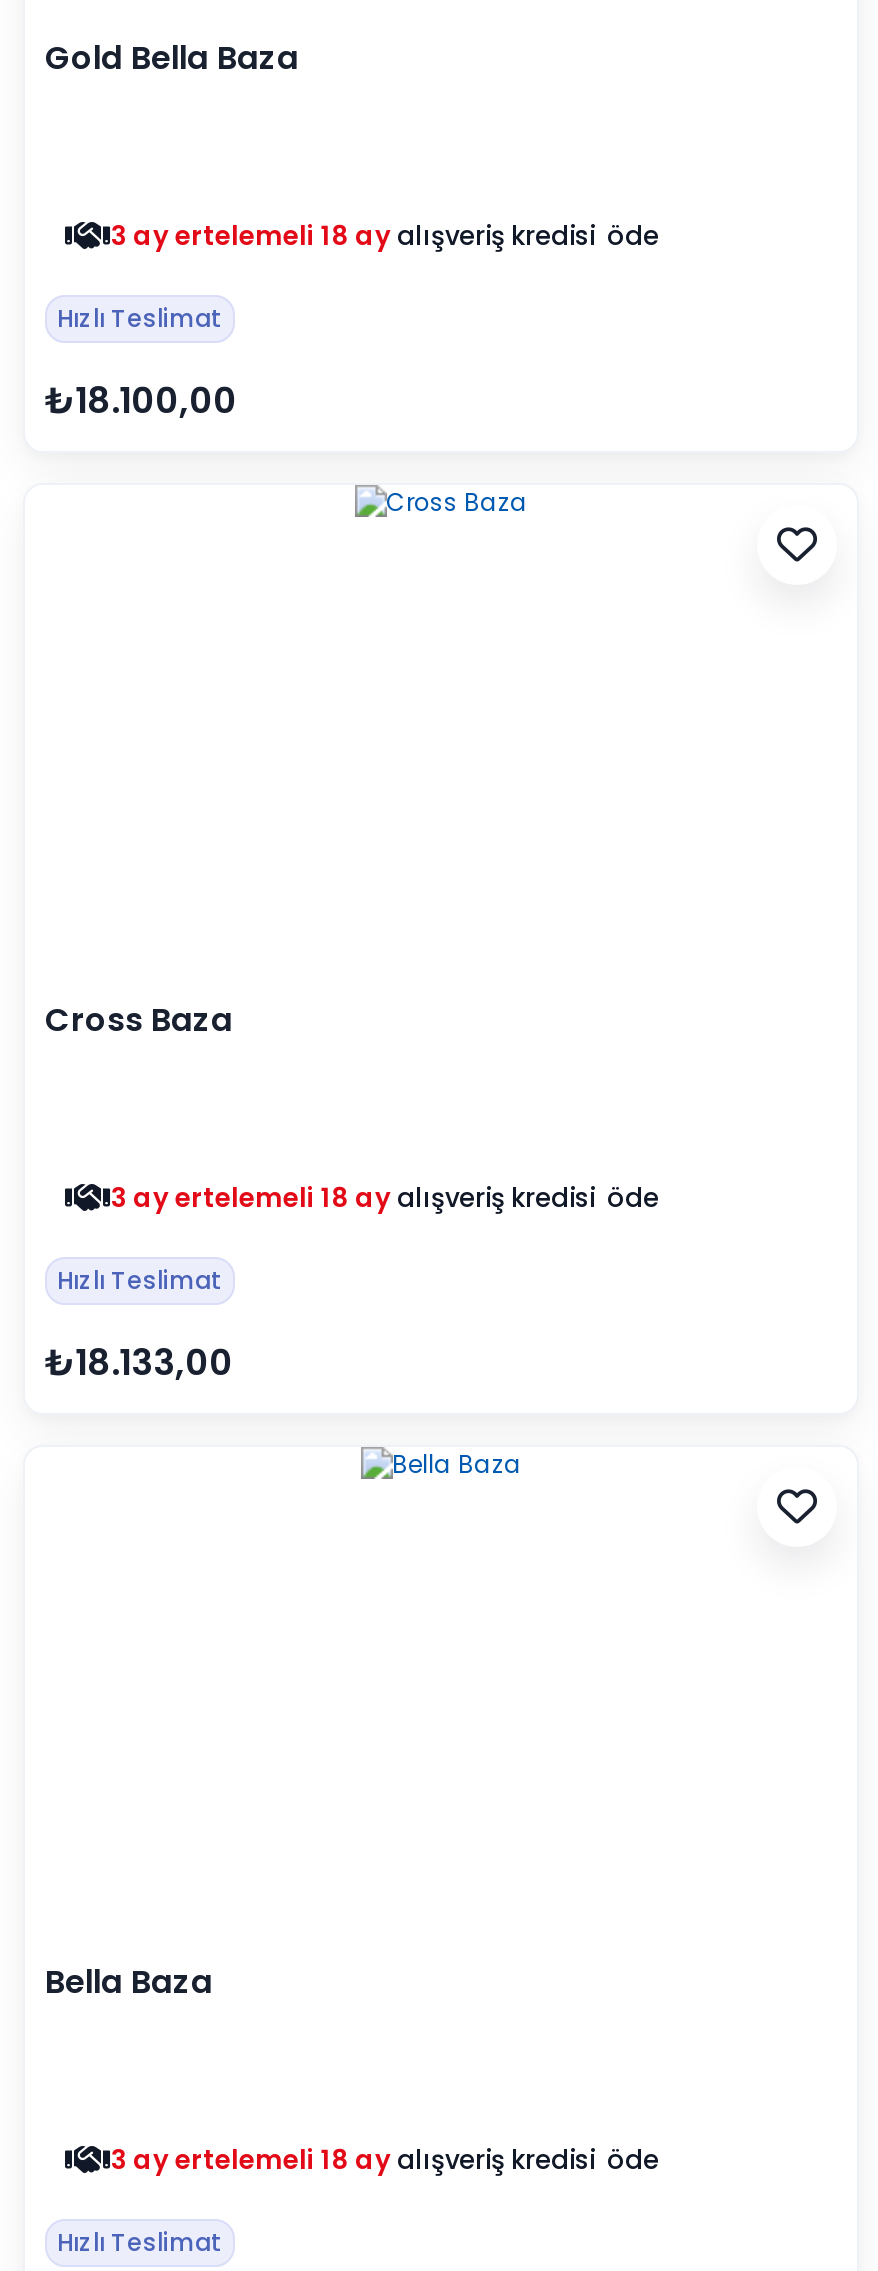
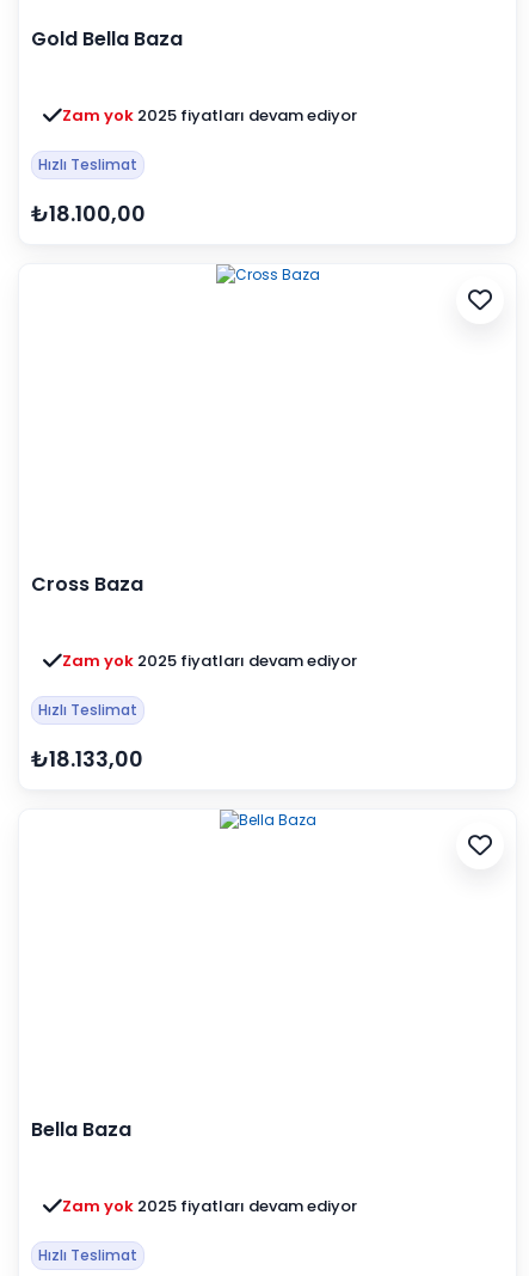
- 3 ay ertelemeli 18 ay alışveriş kredisi öde
+ Zam yok 2025 fiyatları devam ediyor

- 3 ay ertelemeli 18 ay alışveriş kredisi öde
+ Zam yok 2025 fiyatları devam ediyor

- 3 ay ertelemeli 18 ay alışveriş kredisi öde
+ Zam yok 2025 fiyatları devam ediyor
